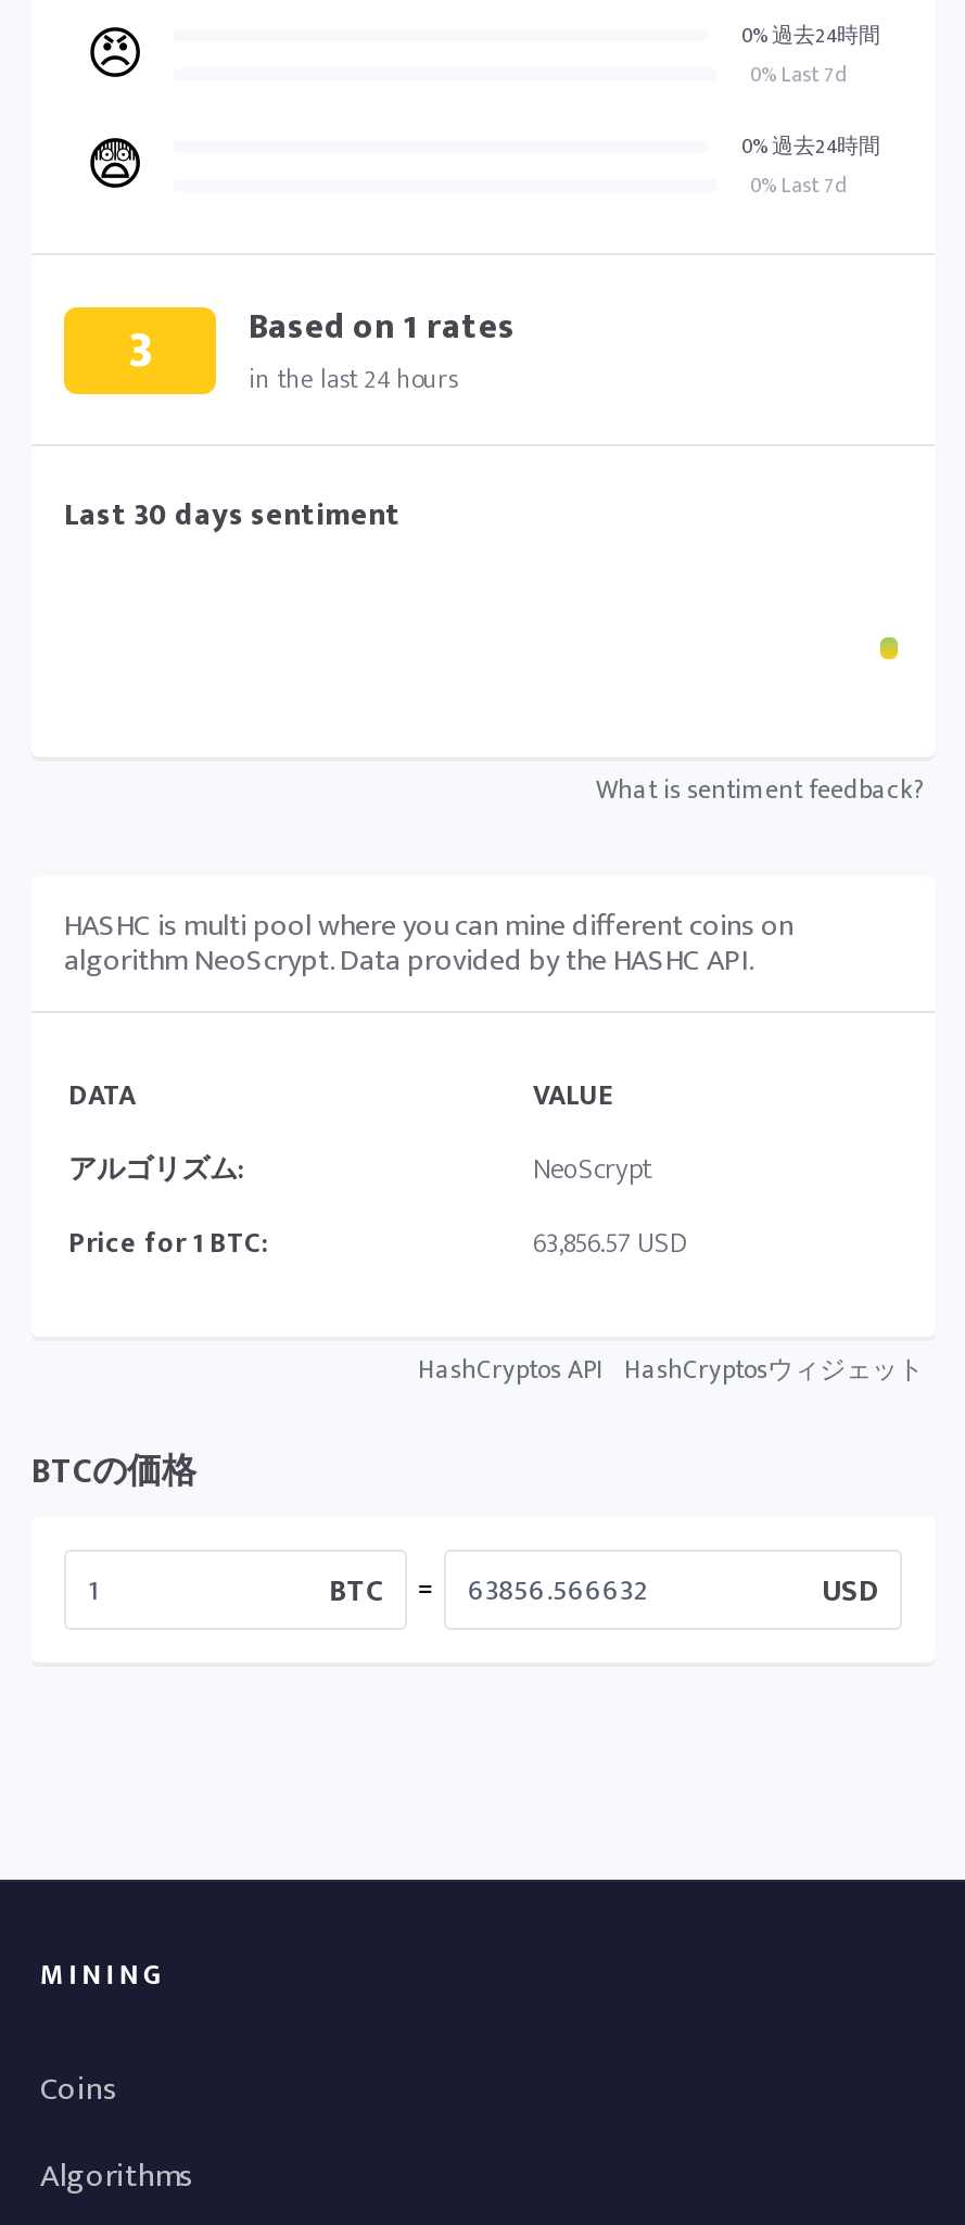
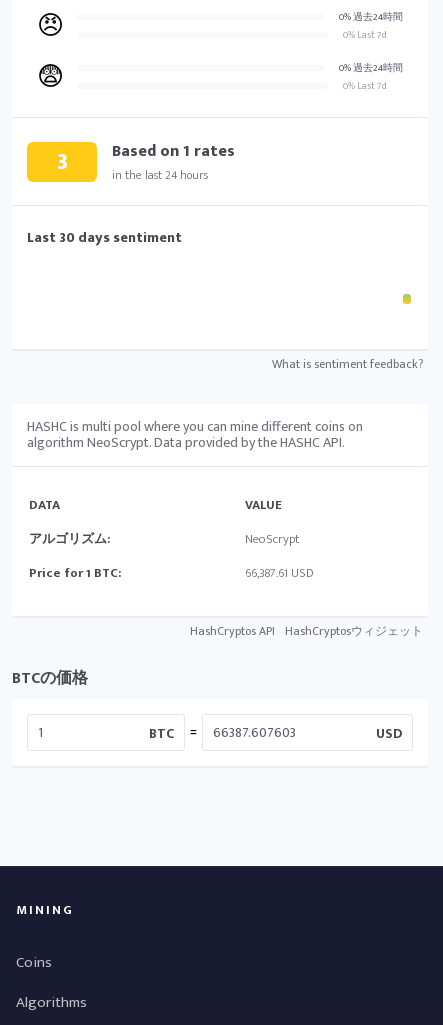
- 63,856.57 USD
+ 66,387.61 USD
